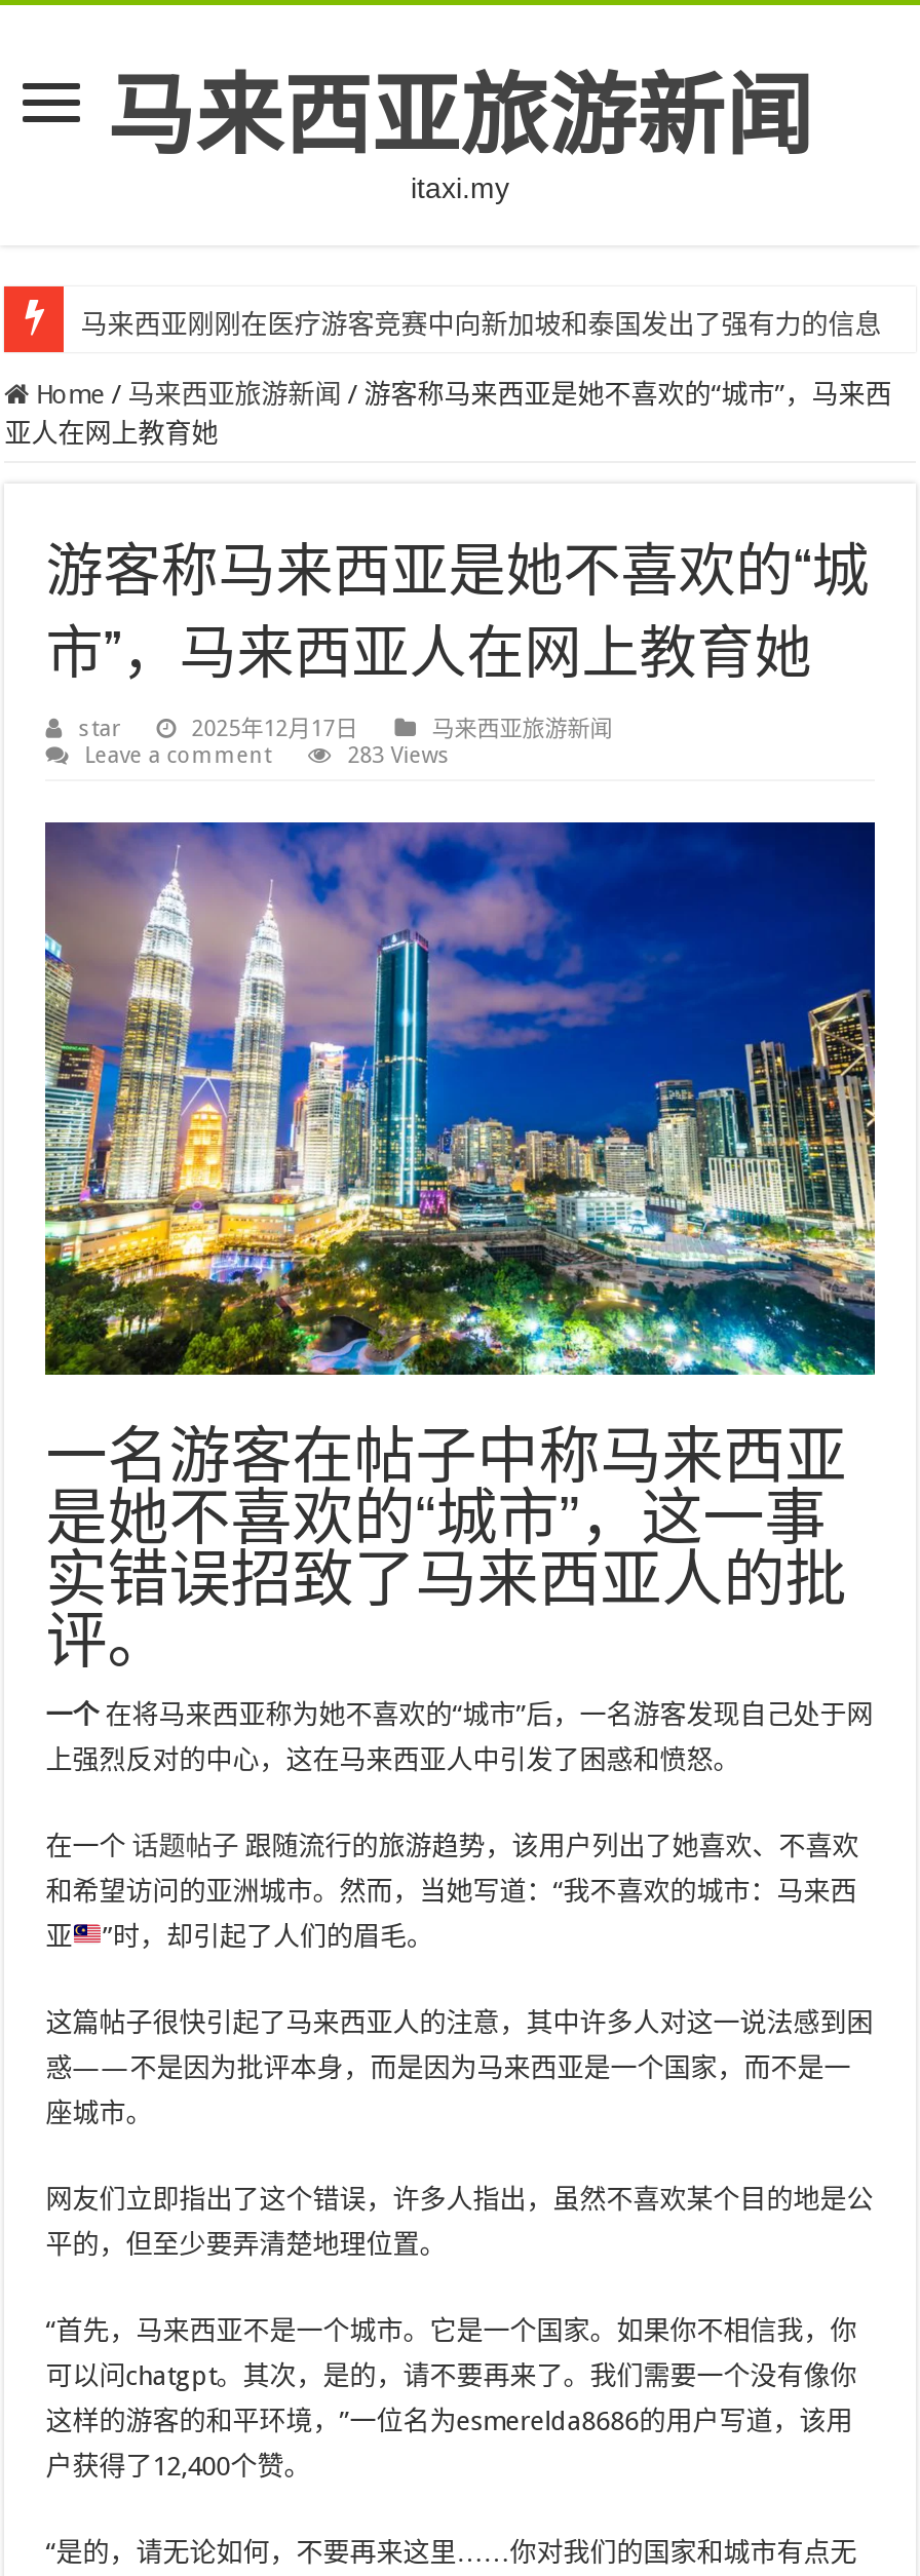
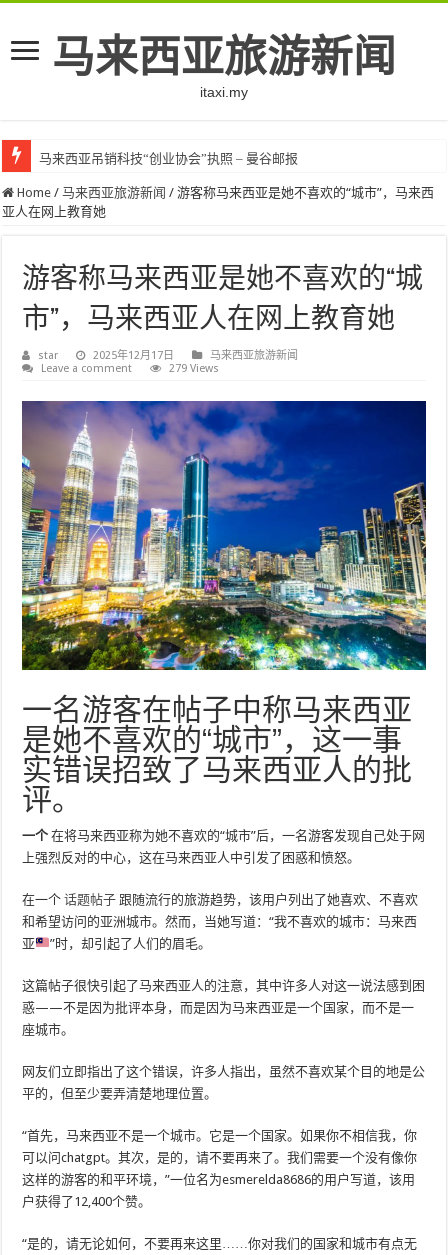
- 马来西亚刚刚在医疗游客竞赛中向新加坡和泰国发出了强有力的信息
+ 马来西亚吊销科技“创业协会”执照 – 曼谷邮报

- 283 Views
+ 279 Views
